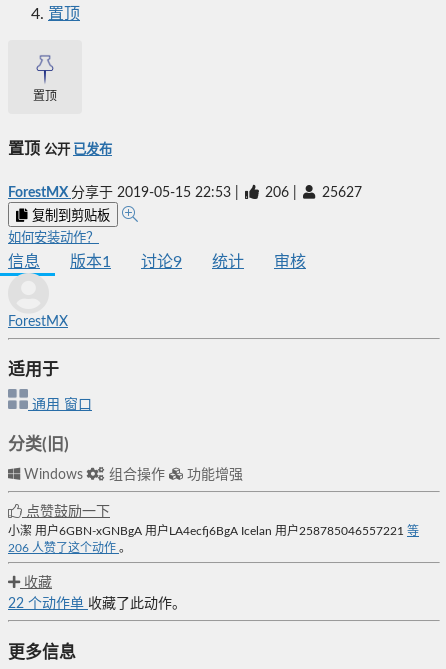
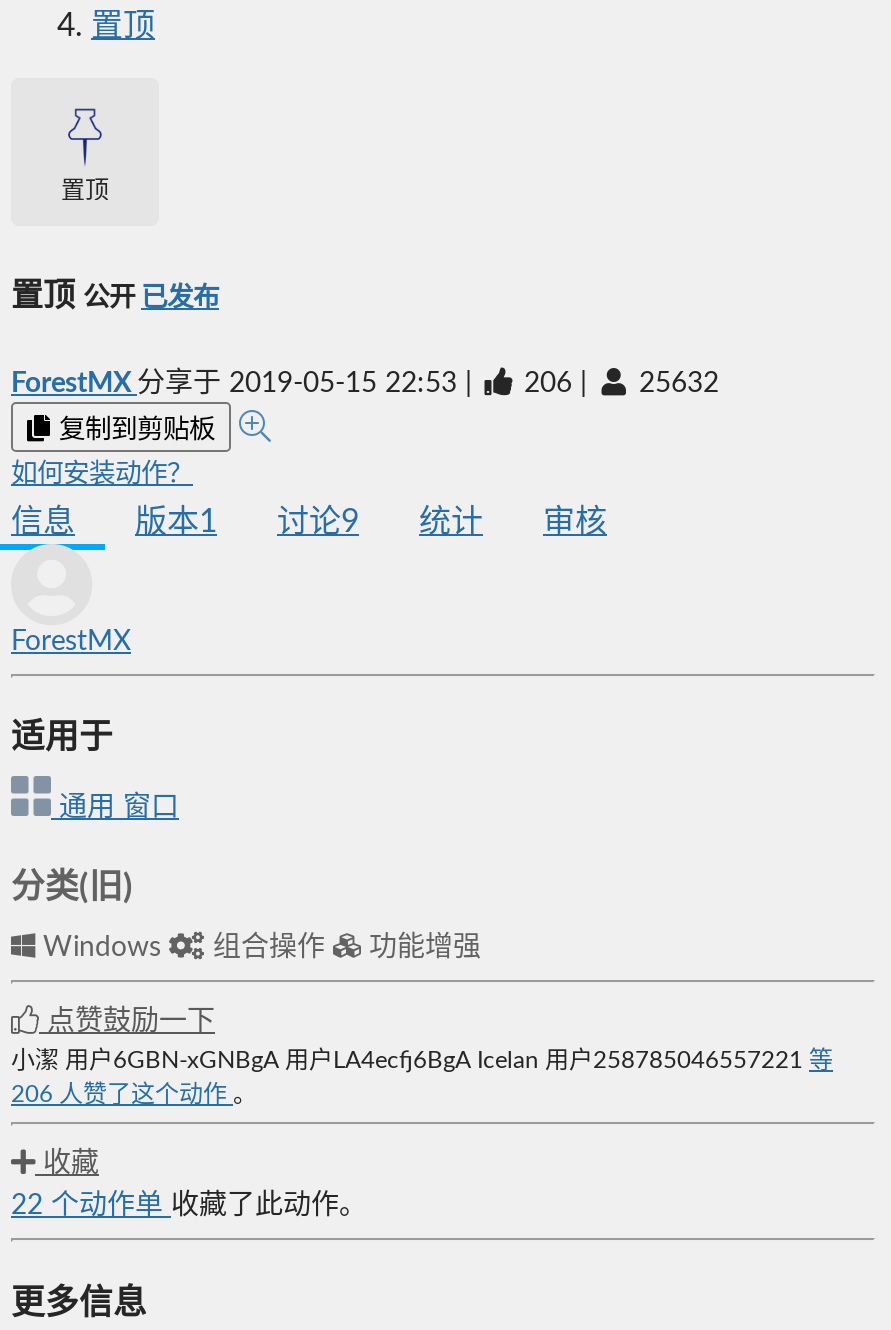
- 25627
+ 25632
